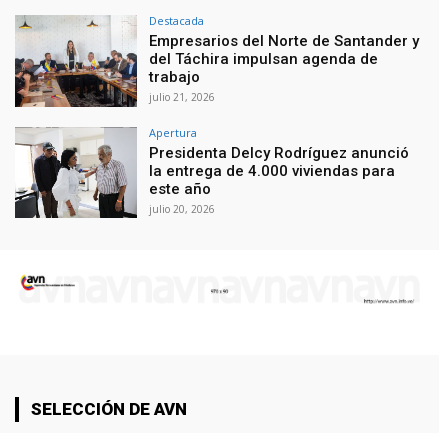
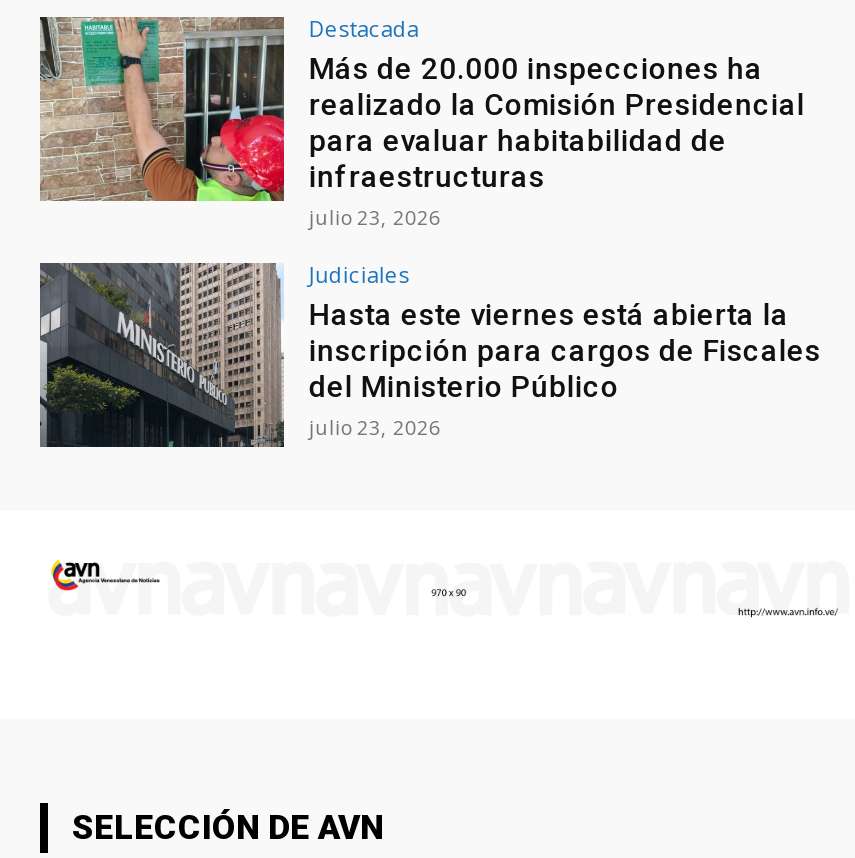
- [image]
- Empresarios del Norte de Santander y
- del Táchira impulsan agenda de
- trabajo
- julio 21, 2026
+ [image]
+ Más de 20.000 inspecciones ha
+ realizado la Comisión Presidencial
+ para evaluar habitabilidad de
+ infraestructuras
+ julio 23, 2026

- [image]
- Apertura
- Presidenta Delcy Rodríguez anunció
- la entrega de 4.000 viviendas para
- este año
- julio 20, 2026
+ [image]
+ Judiciales
+ Hasta este viernes está abierta la
+ inscripción para cargos de Fiscales
+ del Ministerio Público
+ julio 23, 2026
